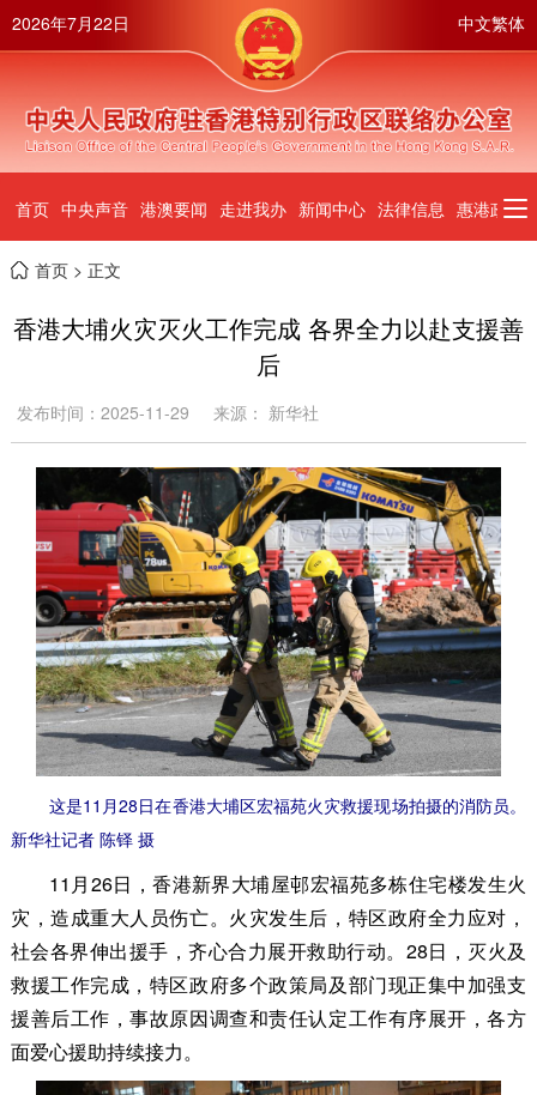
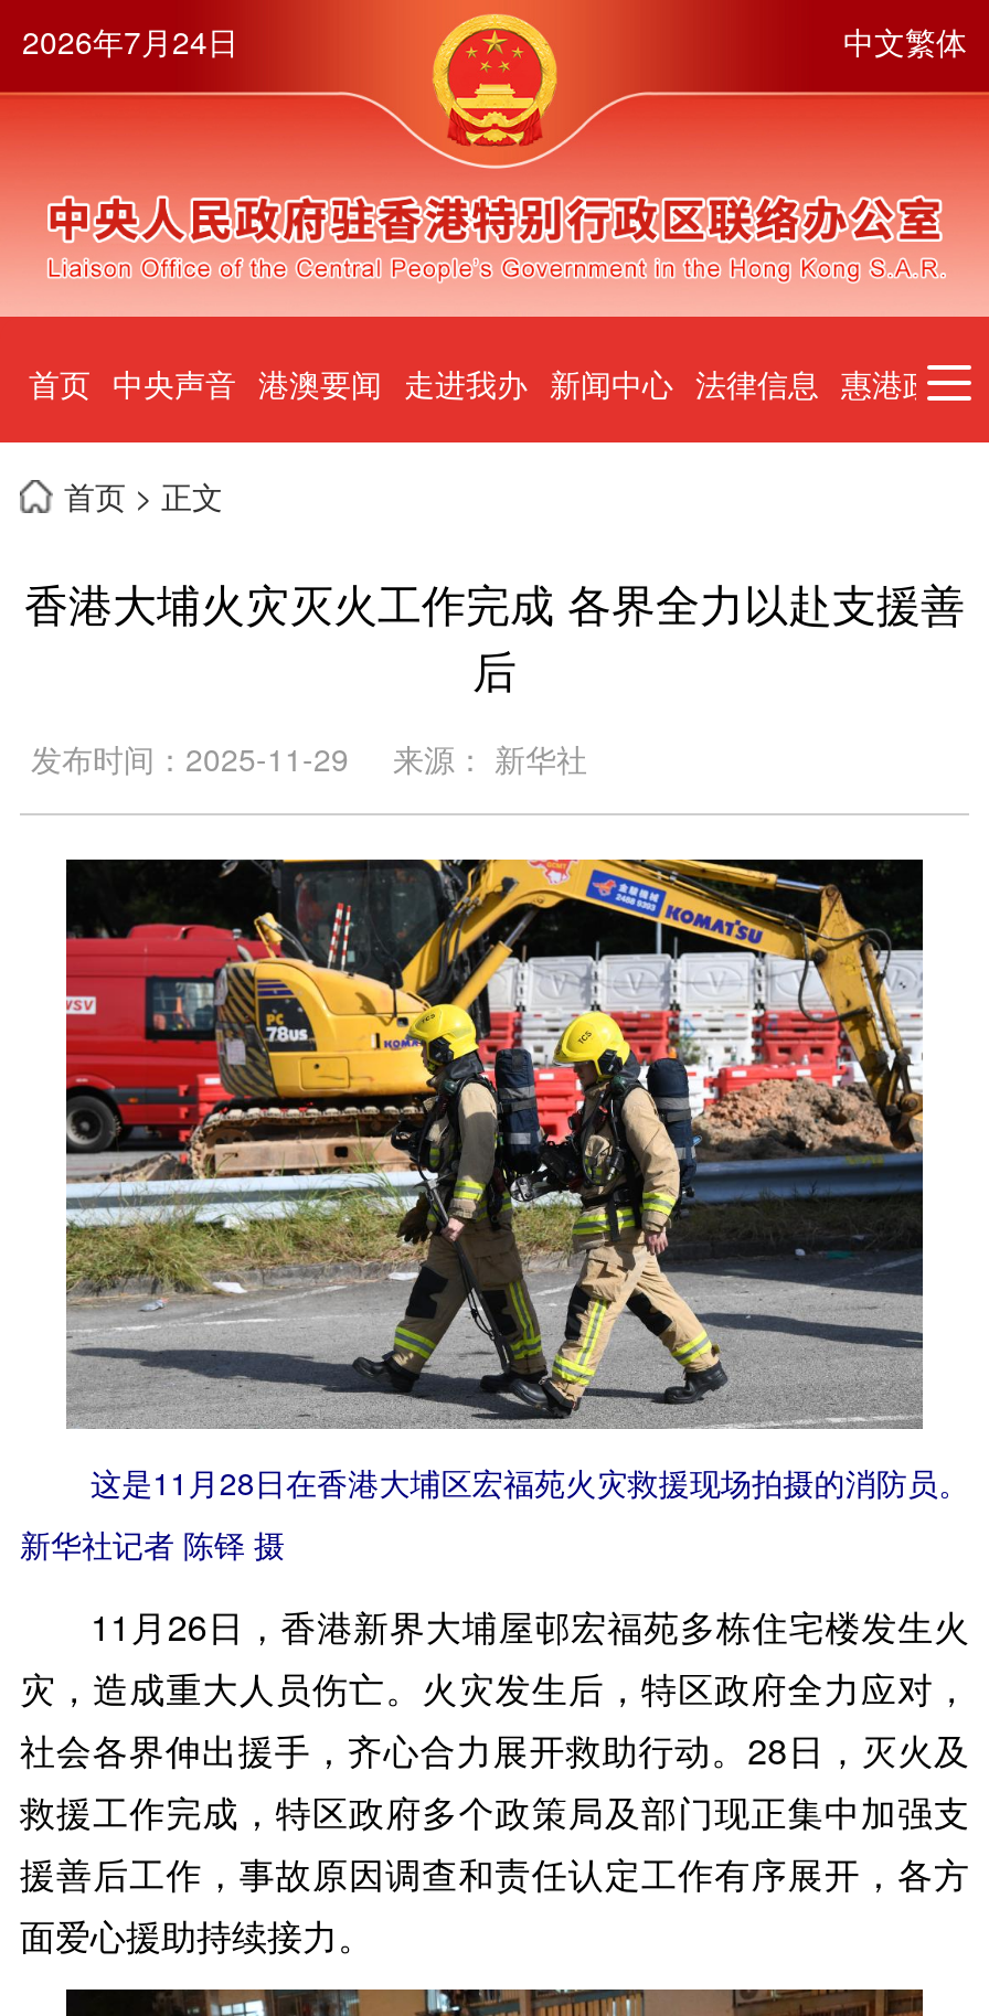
- 2026年7月22日
+ 2026年7月24日
